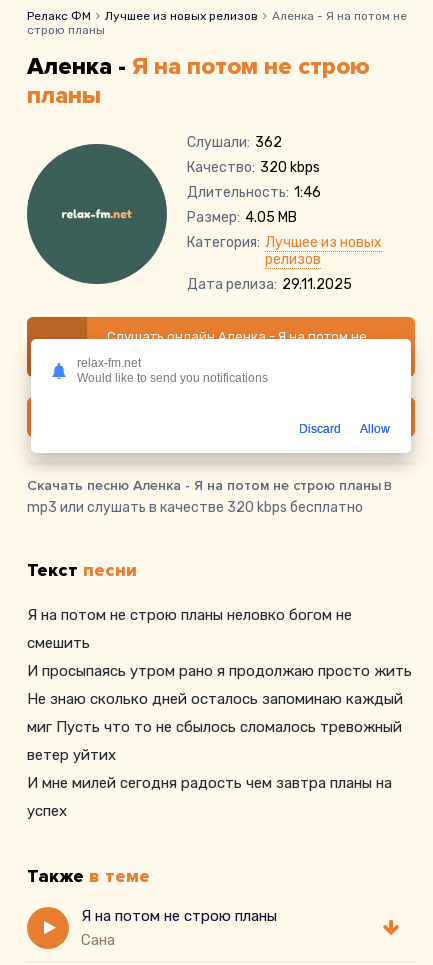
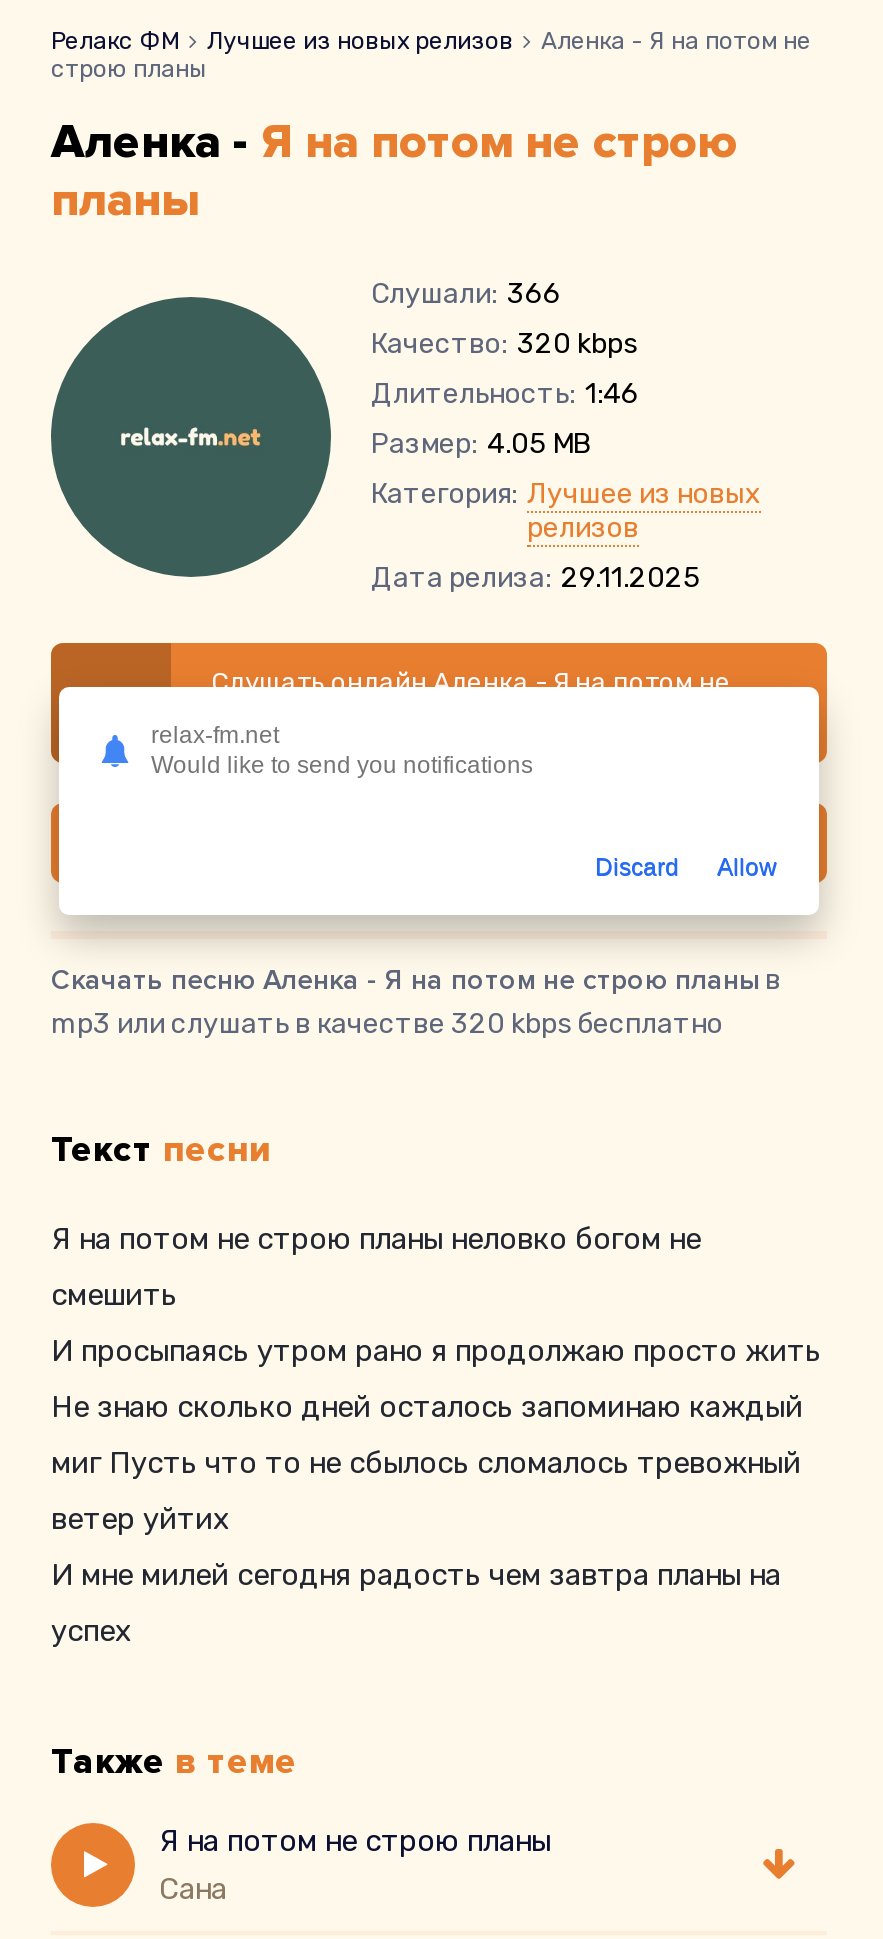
- Слушали: 362
+ Слушали: 366
